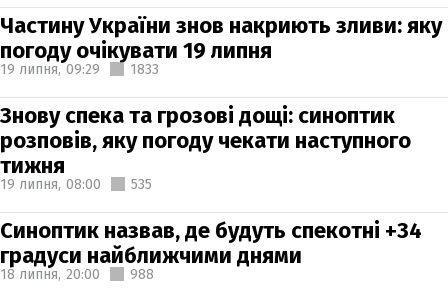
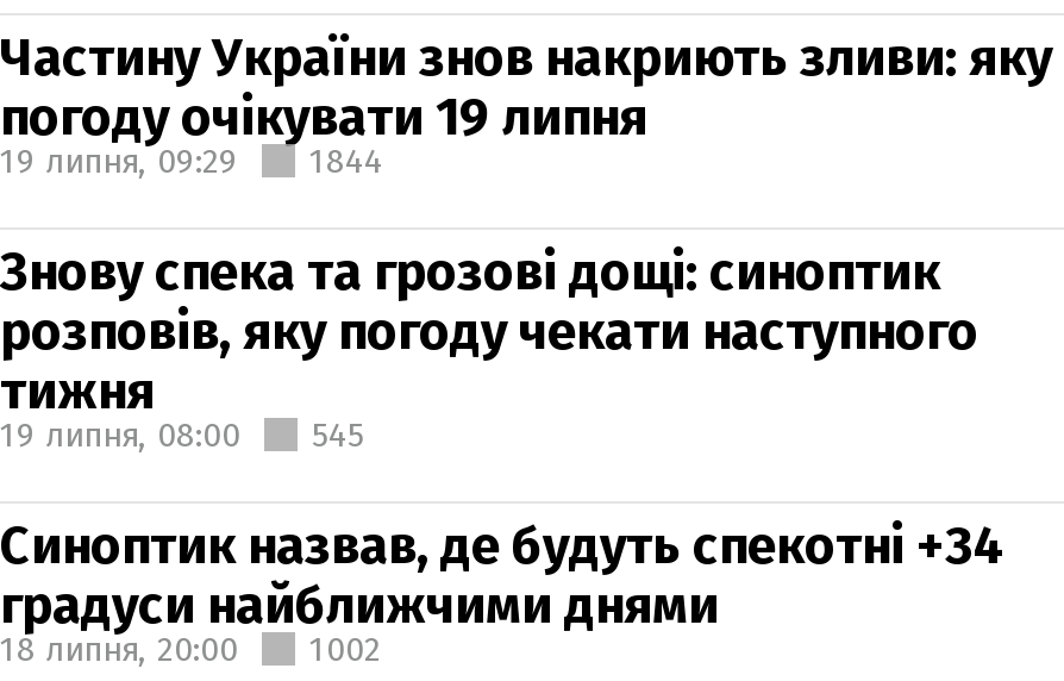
- 19 липня, 09:29 1833
+ 19 липня, 09:29 1844

- 19 липня, 08:00 535
+ 19 липня, 08:00 545

- 18 липня, 20:00 988
+ 18 липня, 20:00 1002
